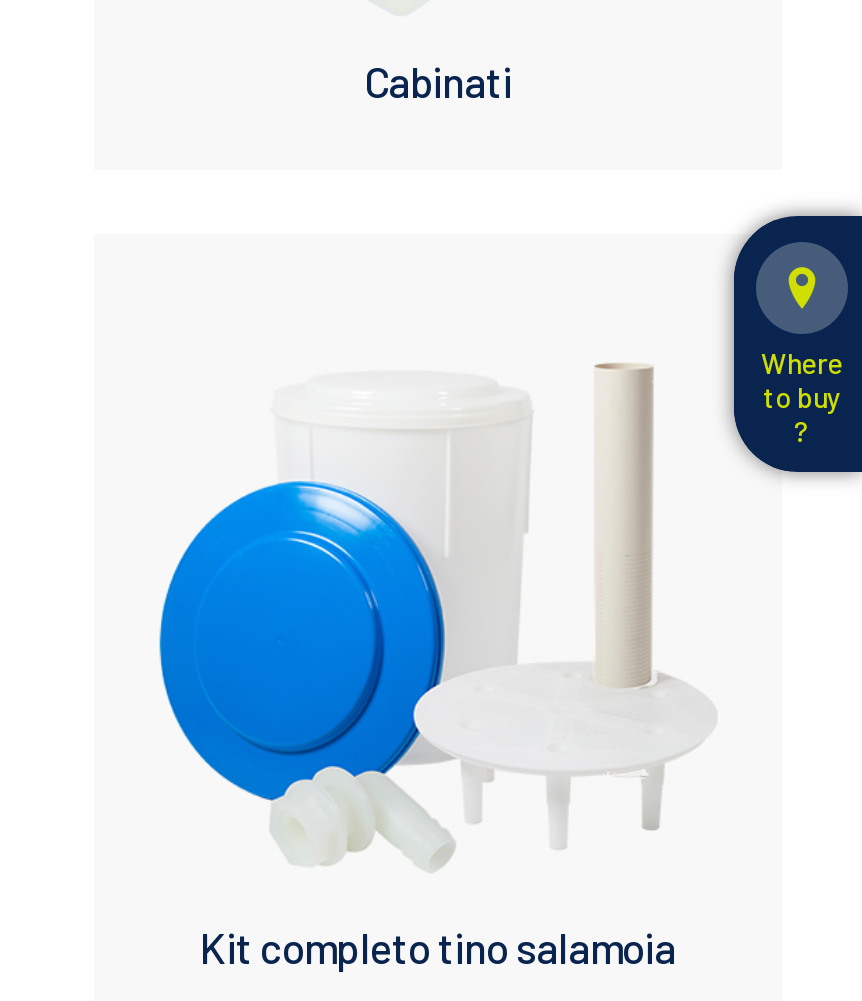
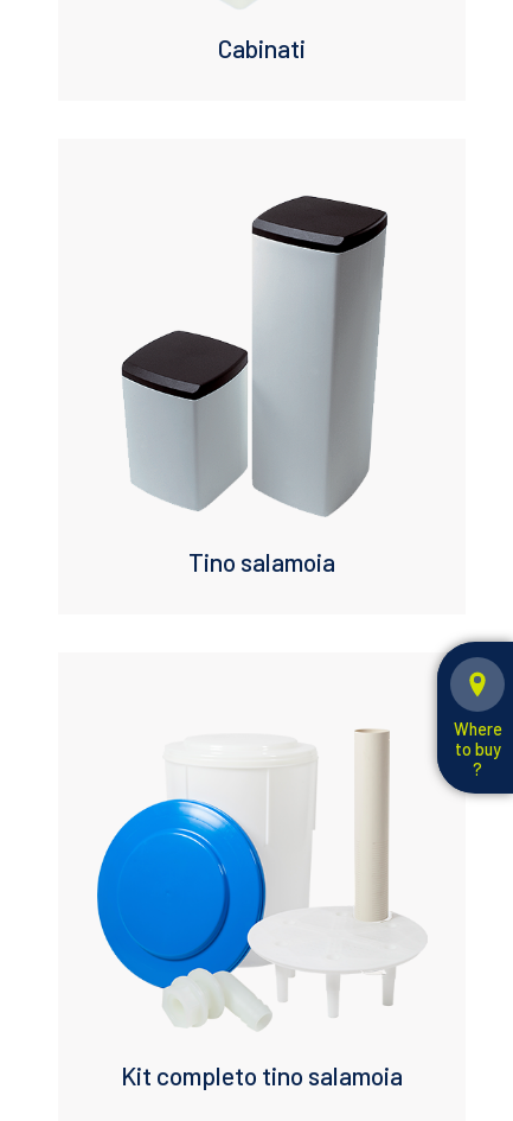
+ [image]
+ Tino salamoia
